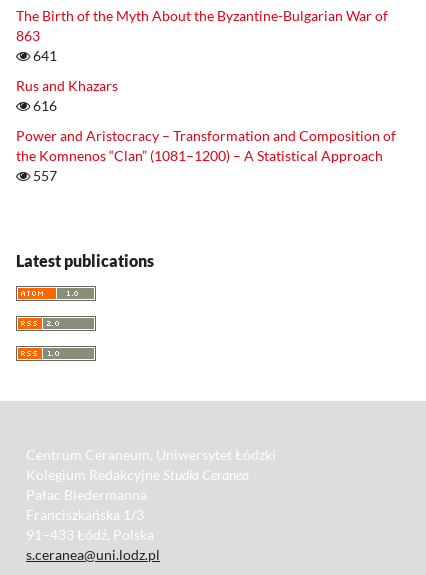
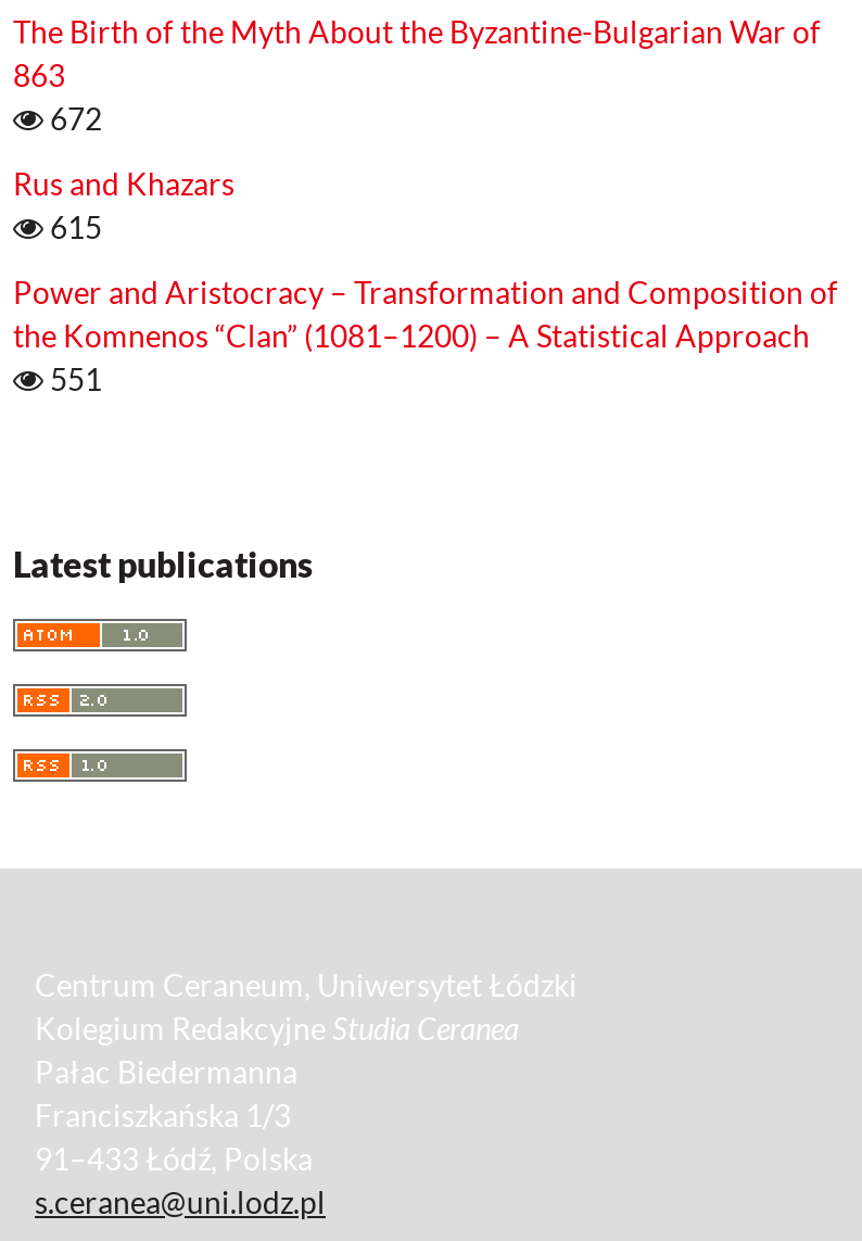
- 641
+ 672

- 616
+ 615

- 557
+ 551
